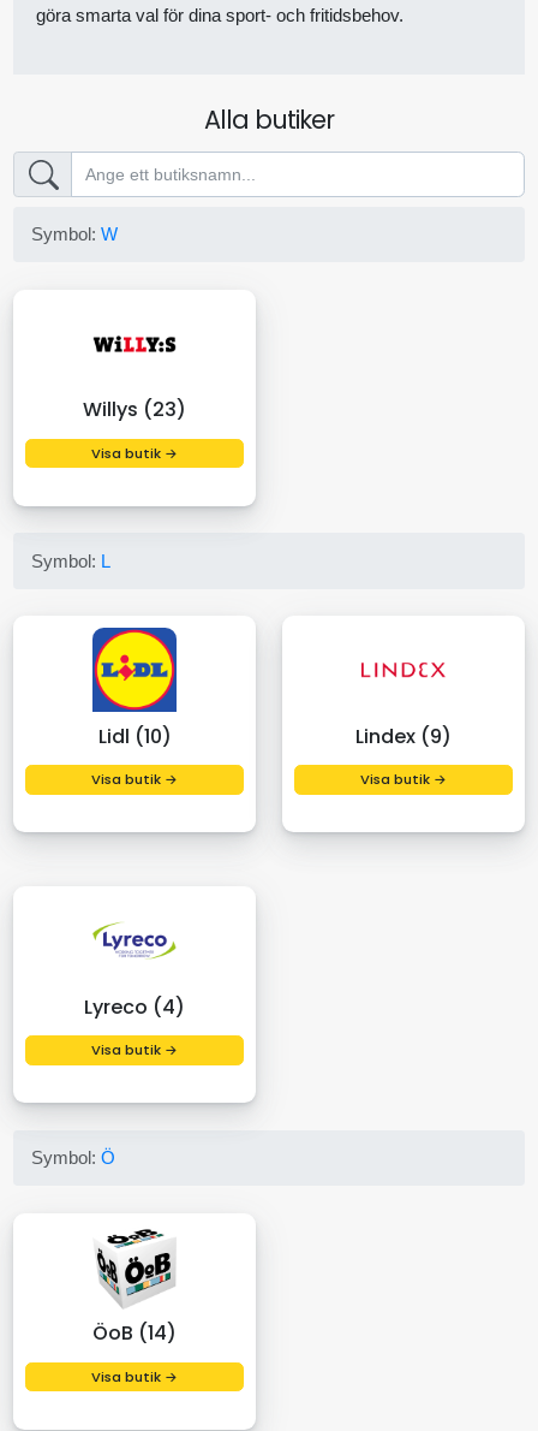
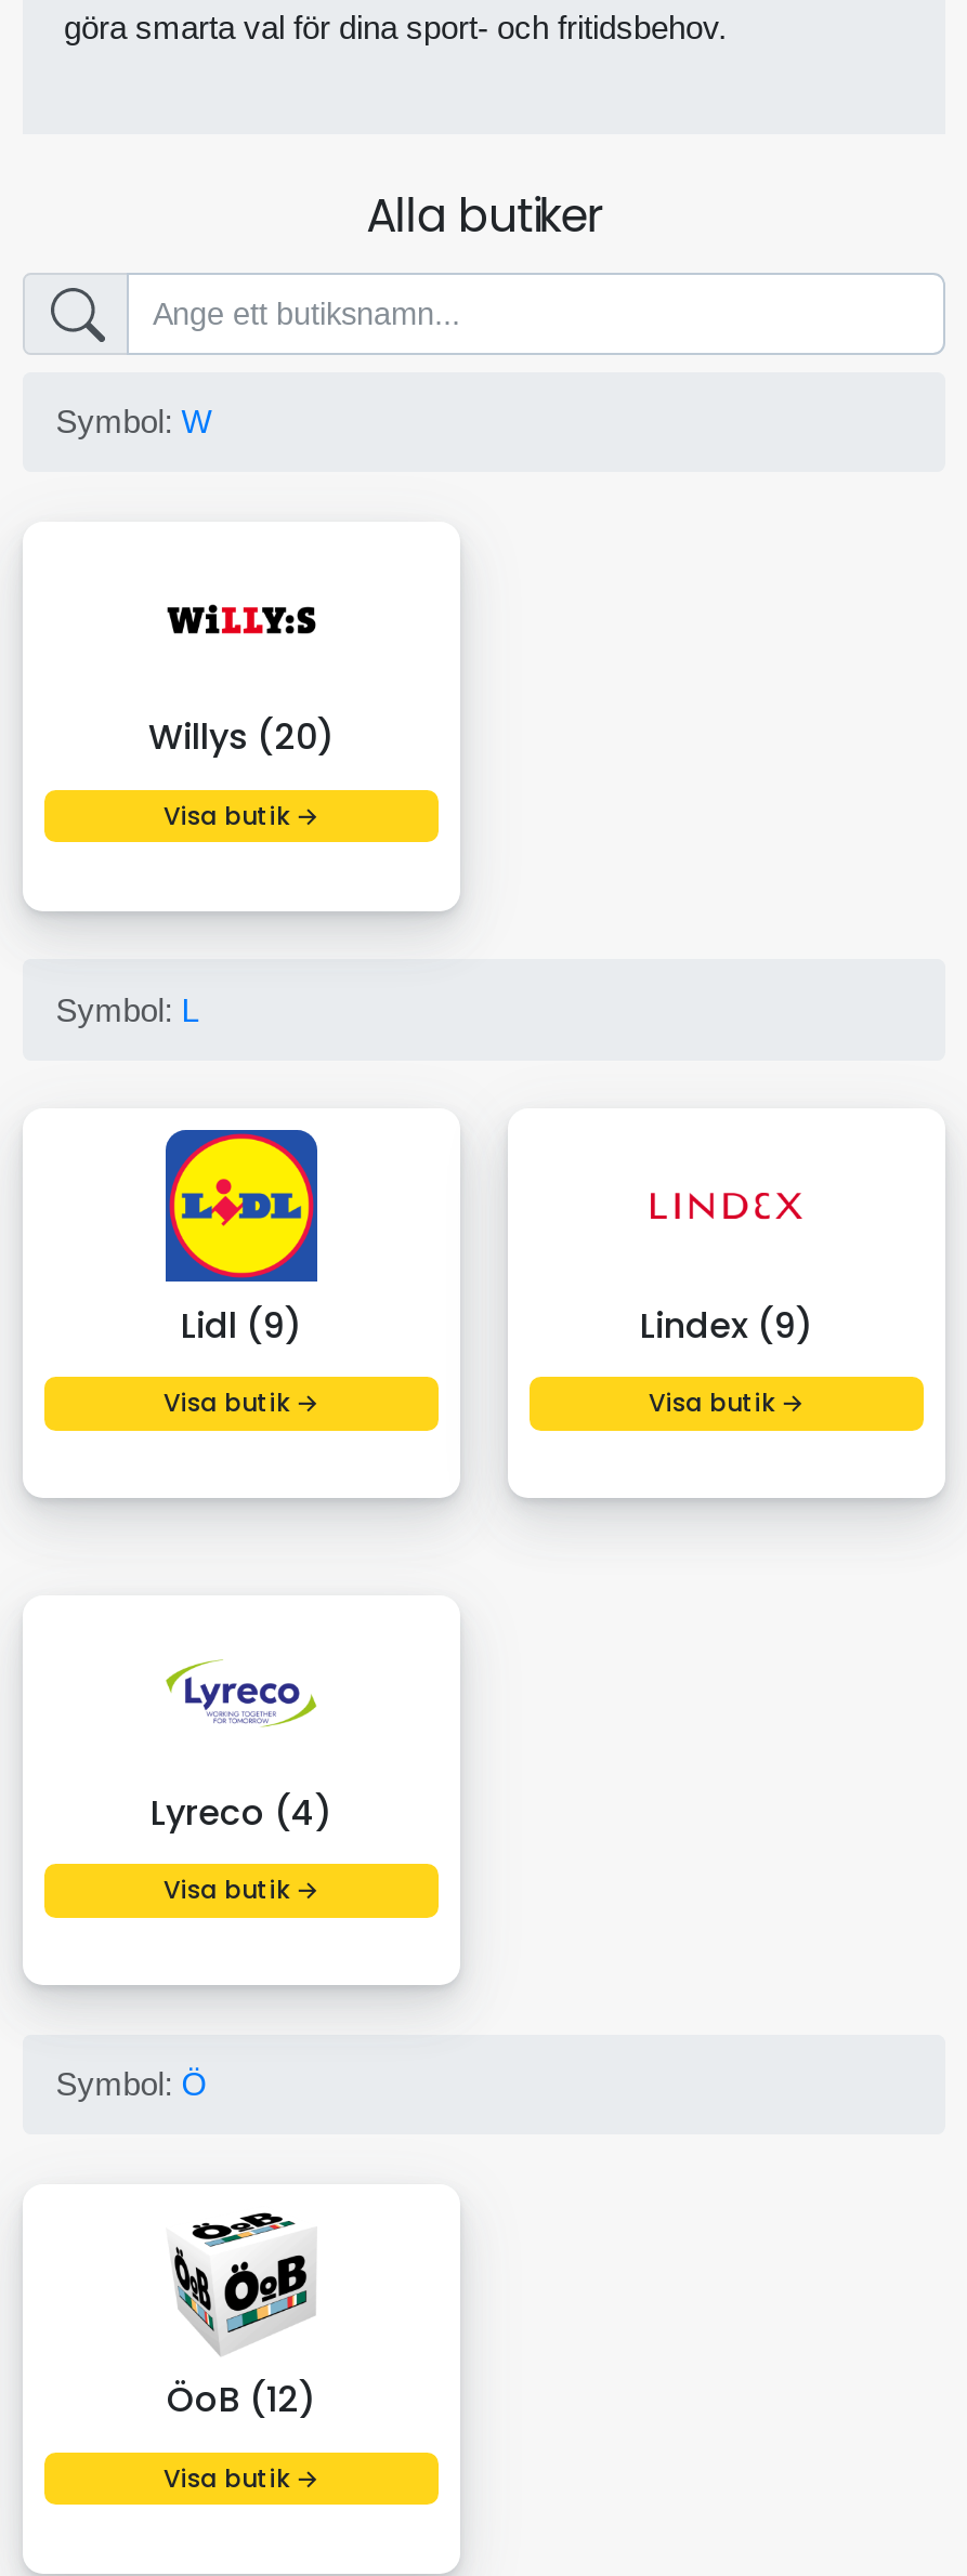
- Willys (23)
+ Willys (20)

- Lidl (10)
+ Lidl (9)

- ÖoB (14)
+ ÖoB (12)
